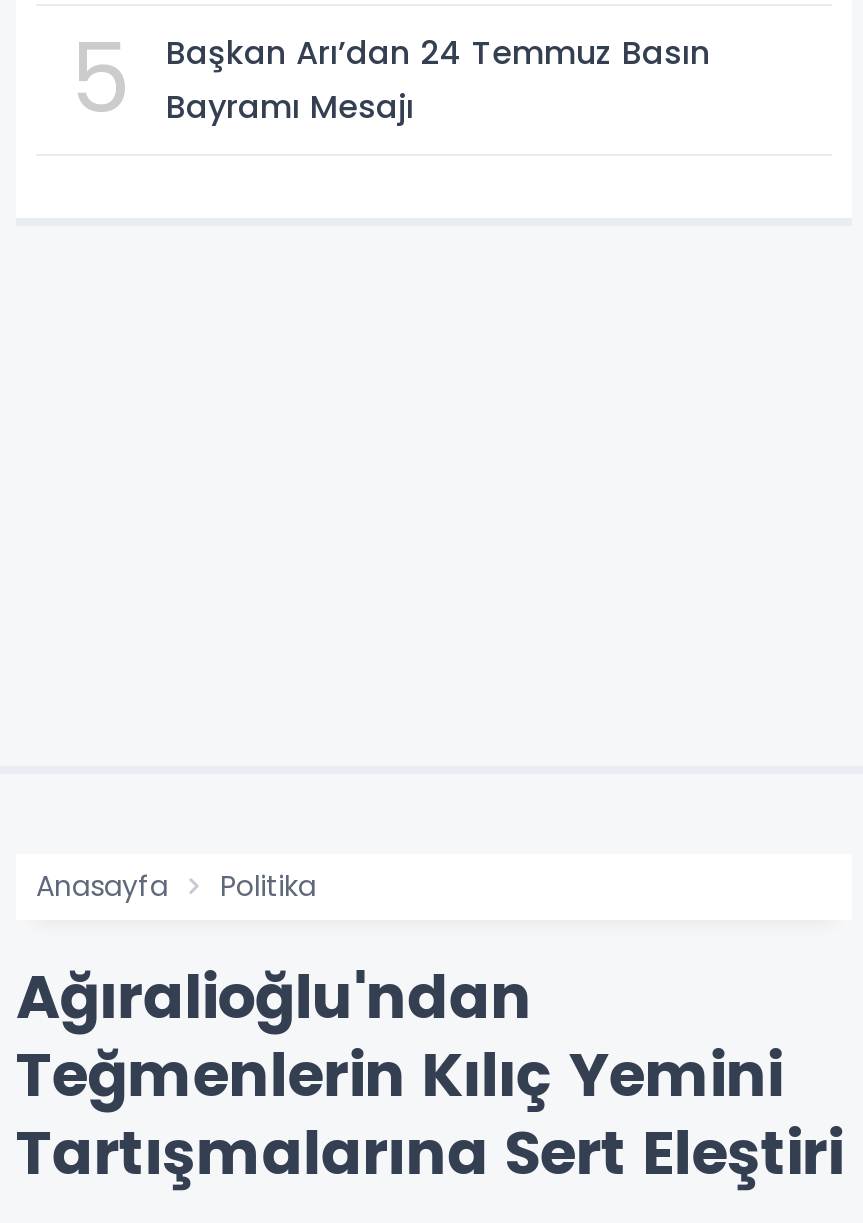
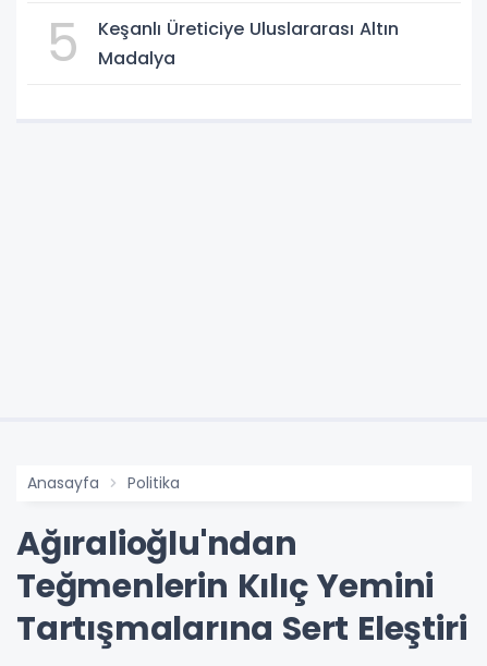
- Başkan Arı’dan 24 Temmuz Basın
- Bayramı Mesajı
+ Keşanlı Üreticiye Uluslararası Altın
+ Madalya
